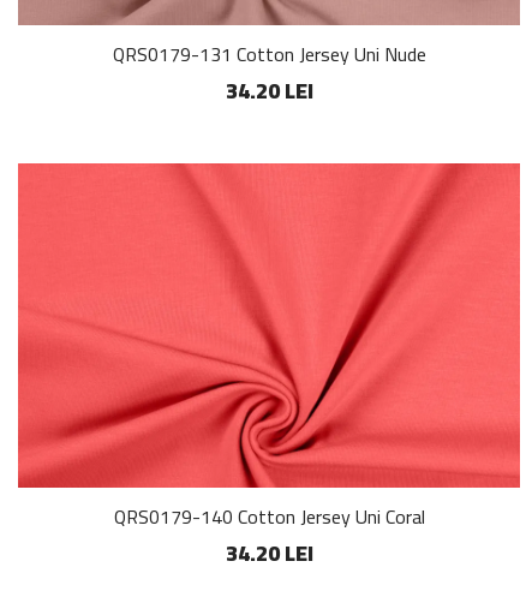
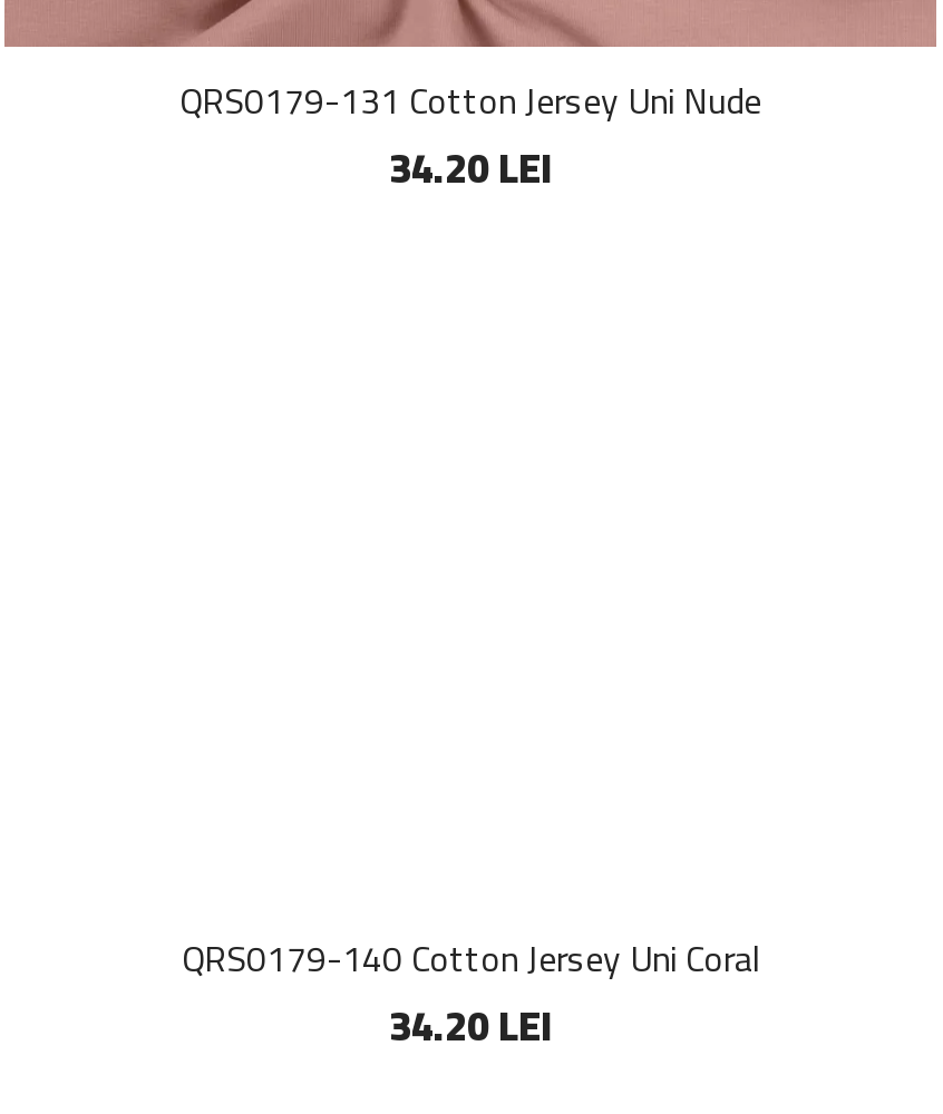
- [image]
